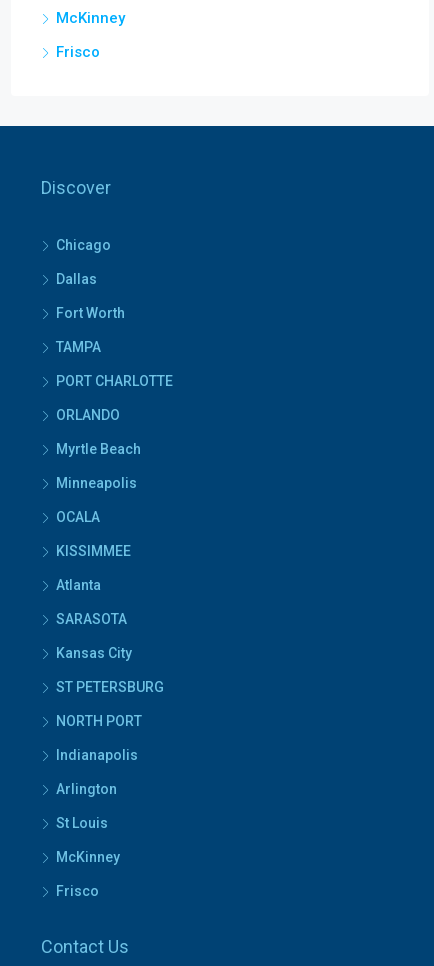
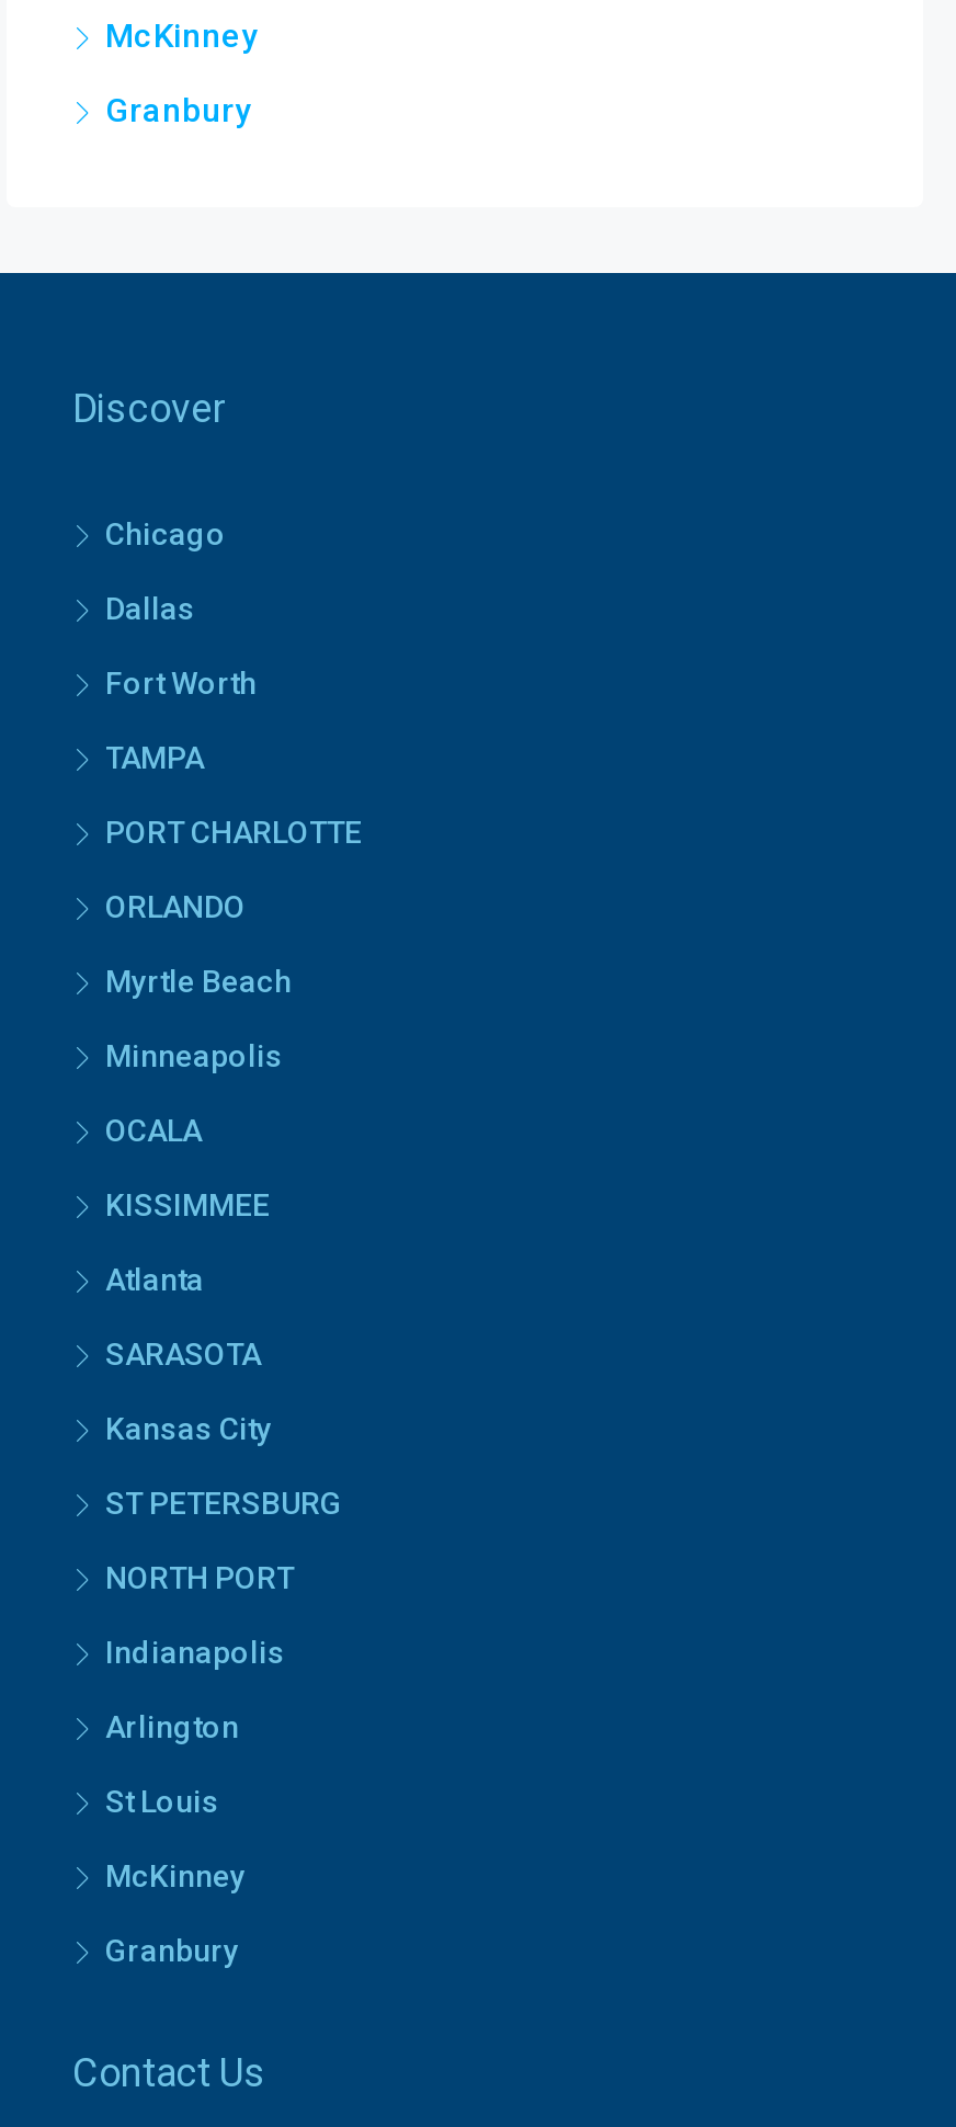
- Frisco
+ Granbury

- Frisco
+ Granbury
